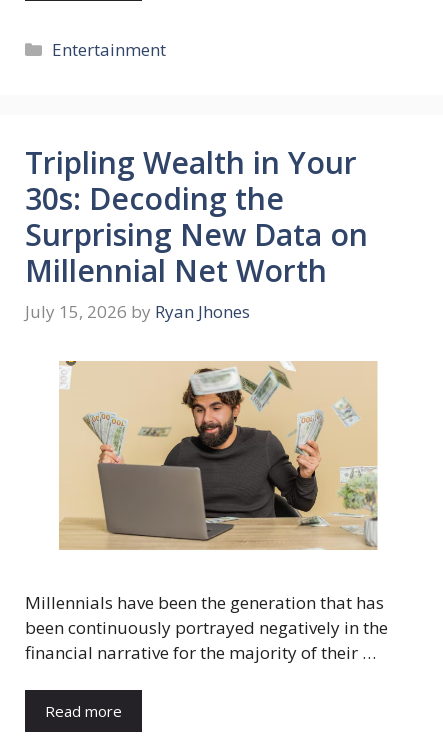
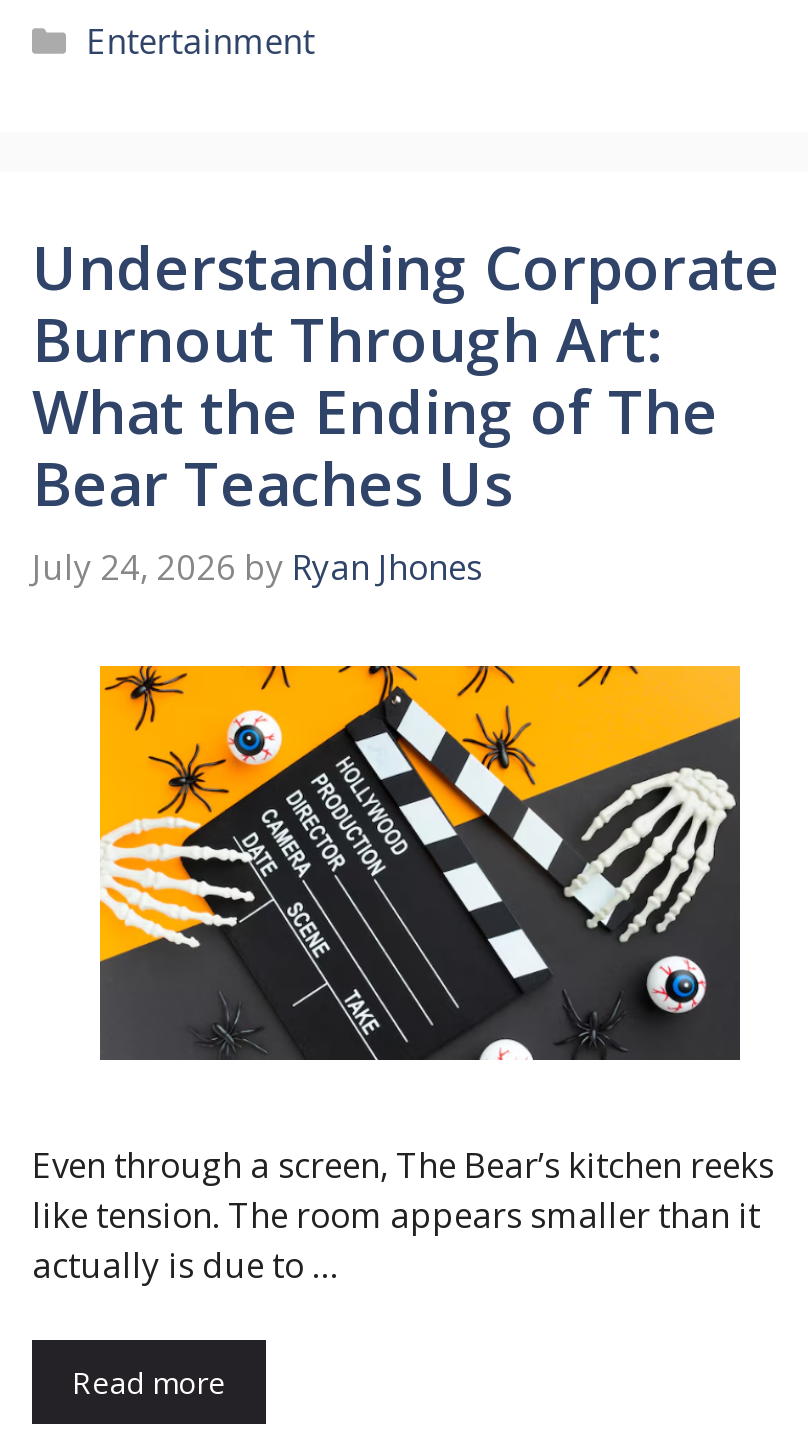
- Tripling Wealth in Your
- 30s: Decoding the
- Surprising New Data on
- Millennial Net Worth
- July 15, 2026 by Ryan Jhones
+ Understanding Corporate
+ Burnout Through Art:
+ What the Ending of The
+ Bear Teaches Us
+ July 24, 2026 by Ryan Jhones

- [image]
+ [image]

- Millennials have been the generation that has
- been continuously portrayed negatively in the
- financial narrative for the majority of their …
+ Even through a screen, The Bear’s kitchen reeks
+ like tension. The room appears smaller than it
+ actually is due to …
